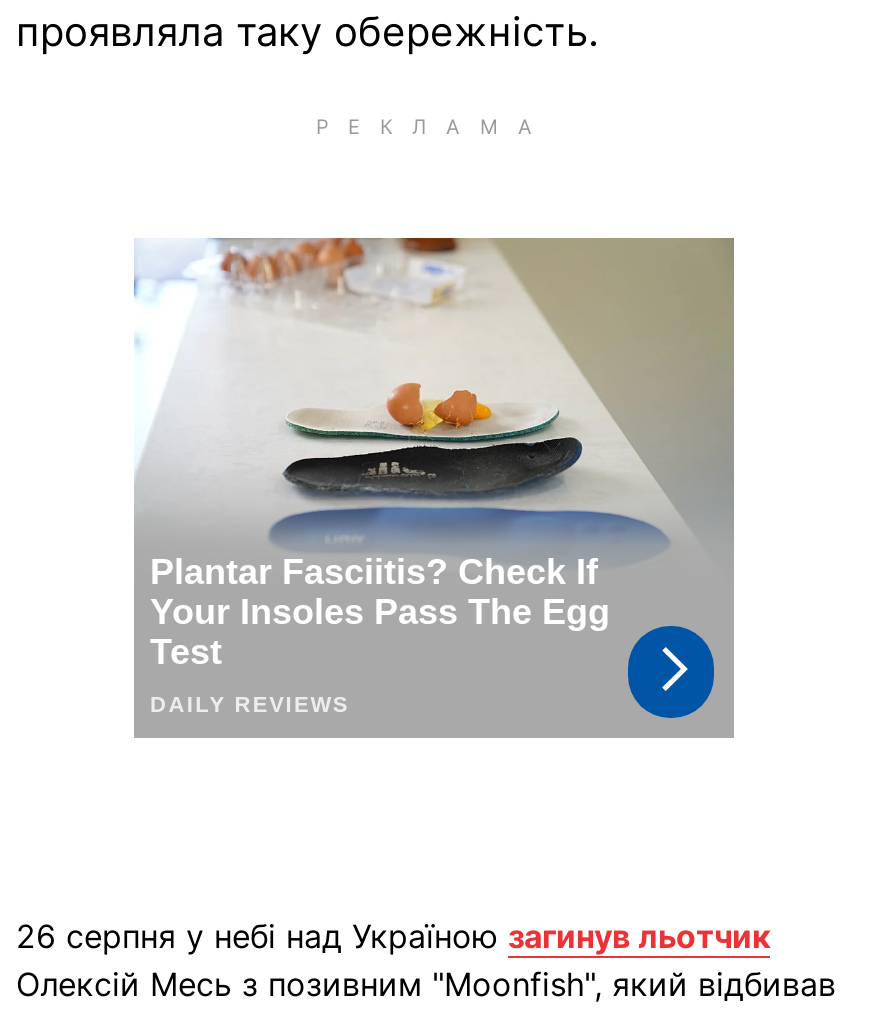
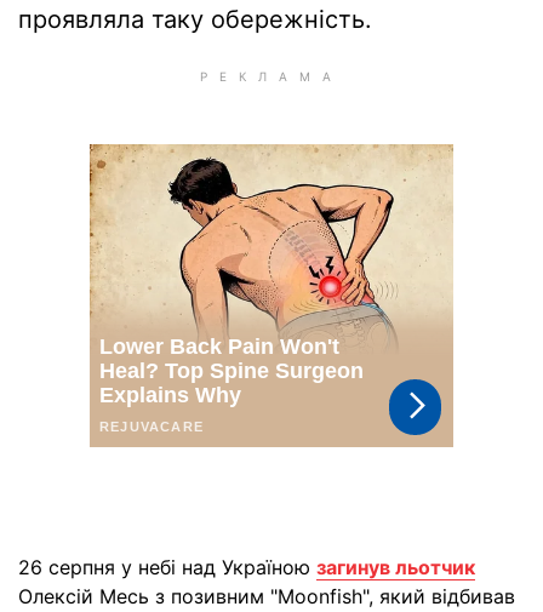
- [image]
+ [image]
